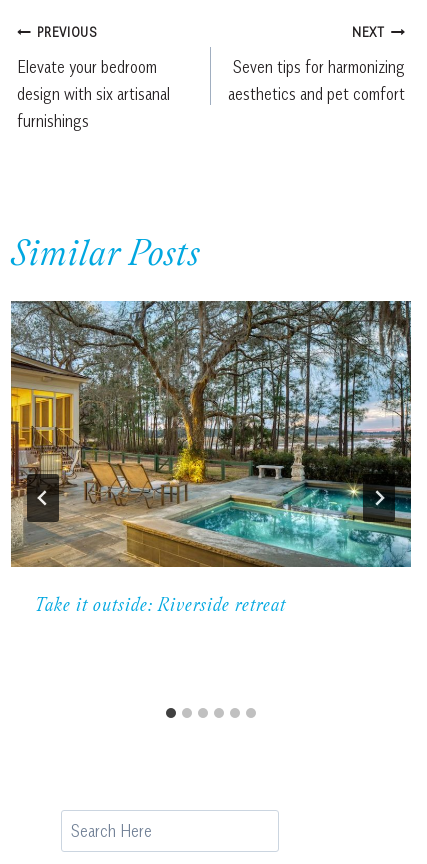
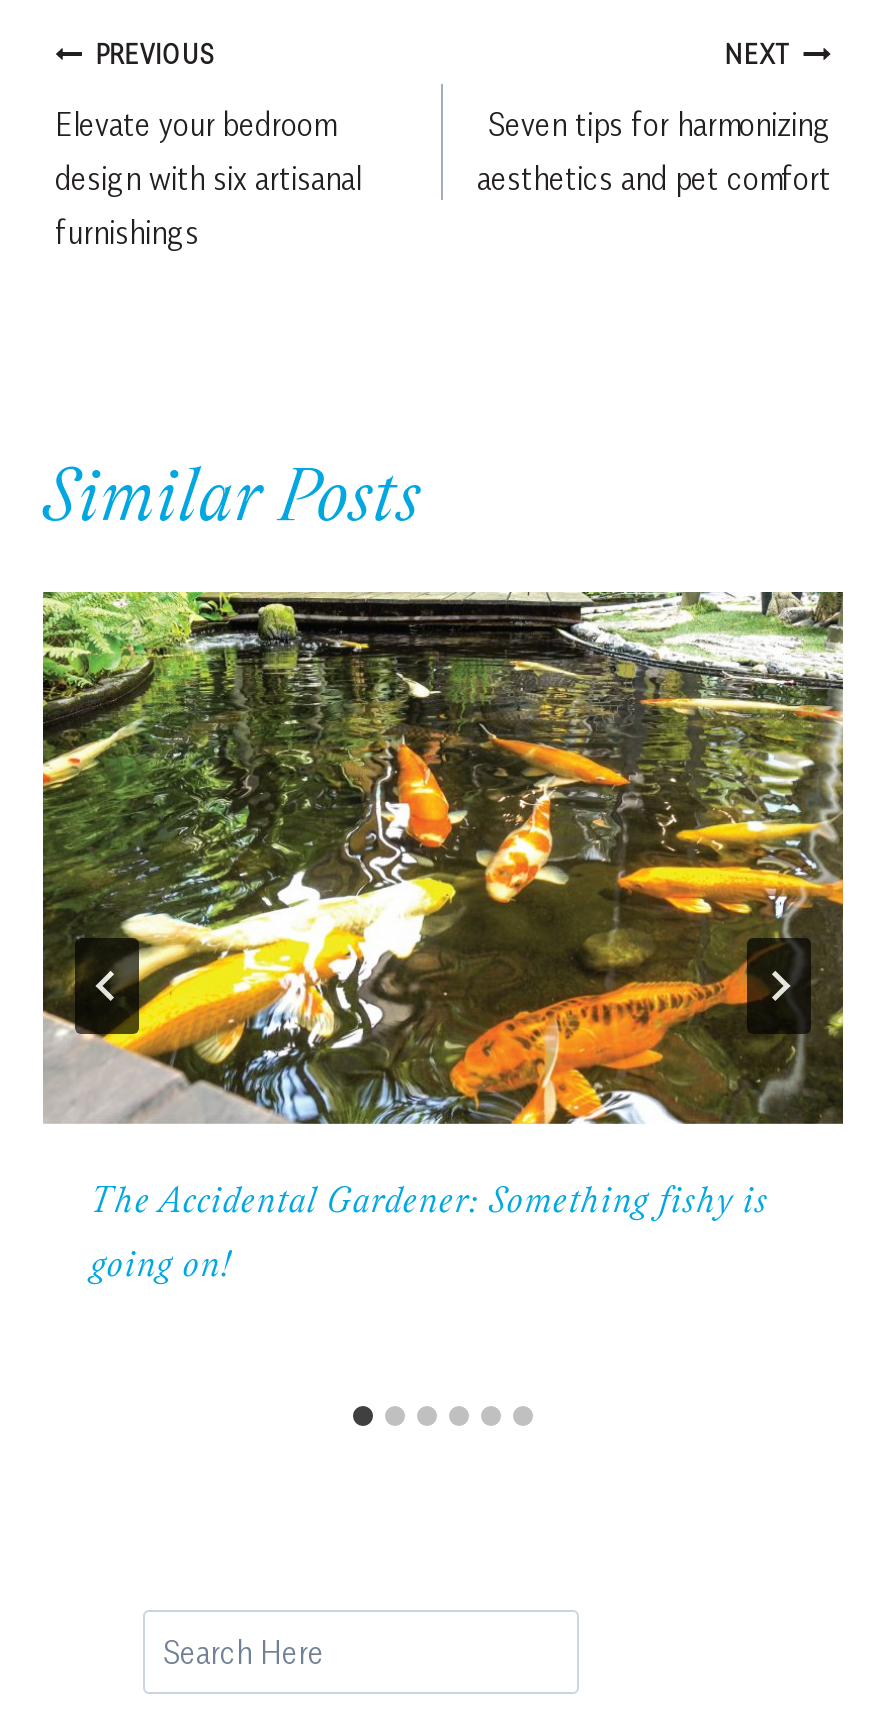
- [image]
- Take it outside: Riverside retreat
+ [image]
+ The Accidental Gardener: Something fishy is
+ going on!
